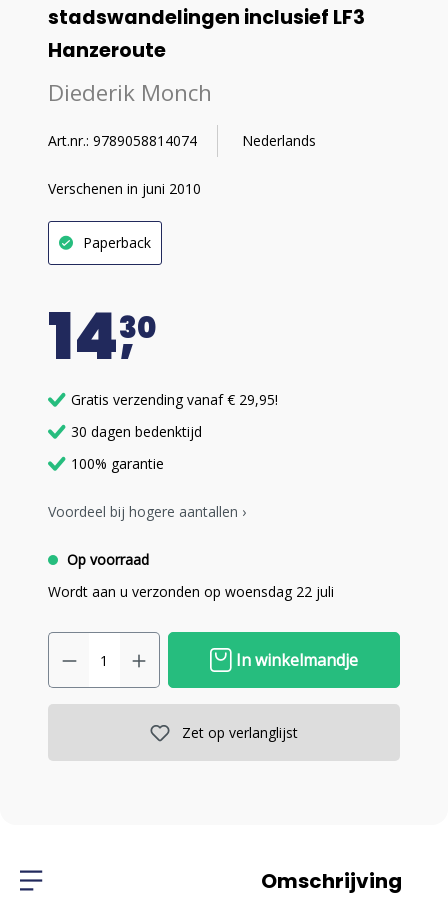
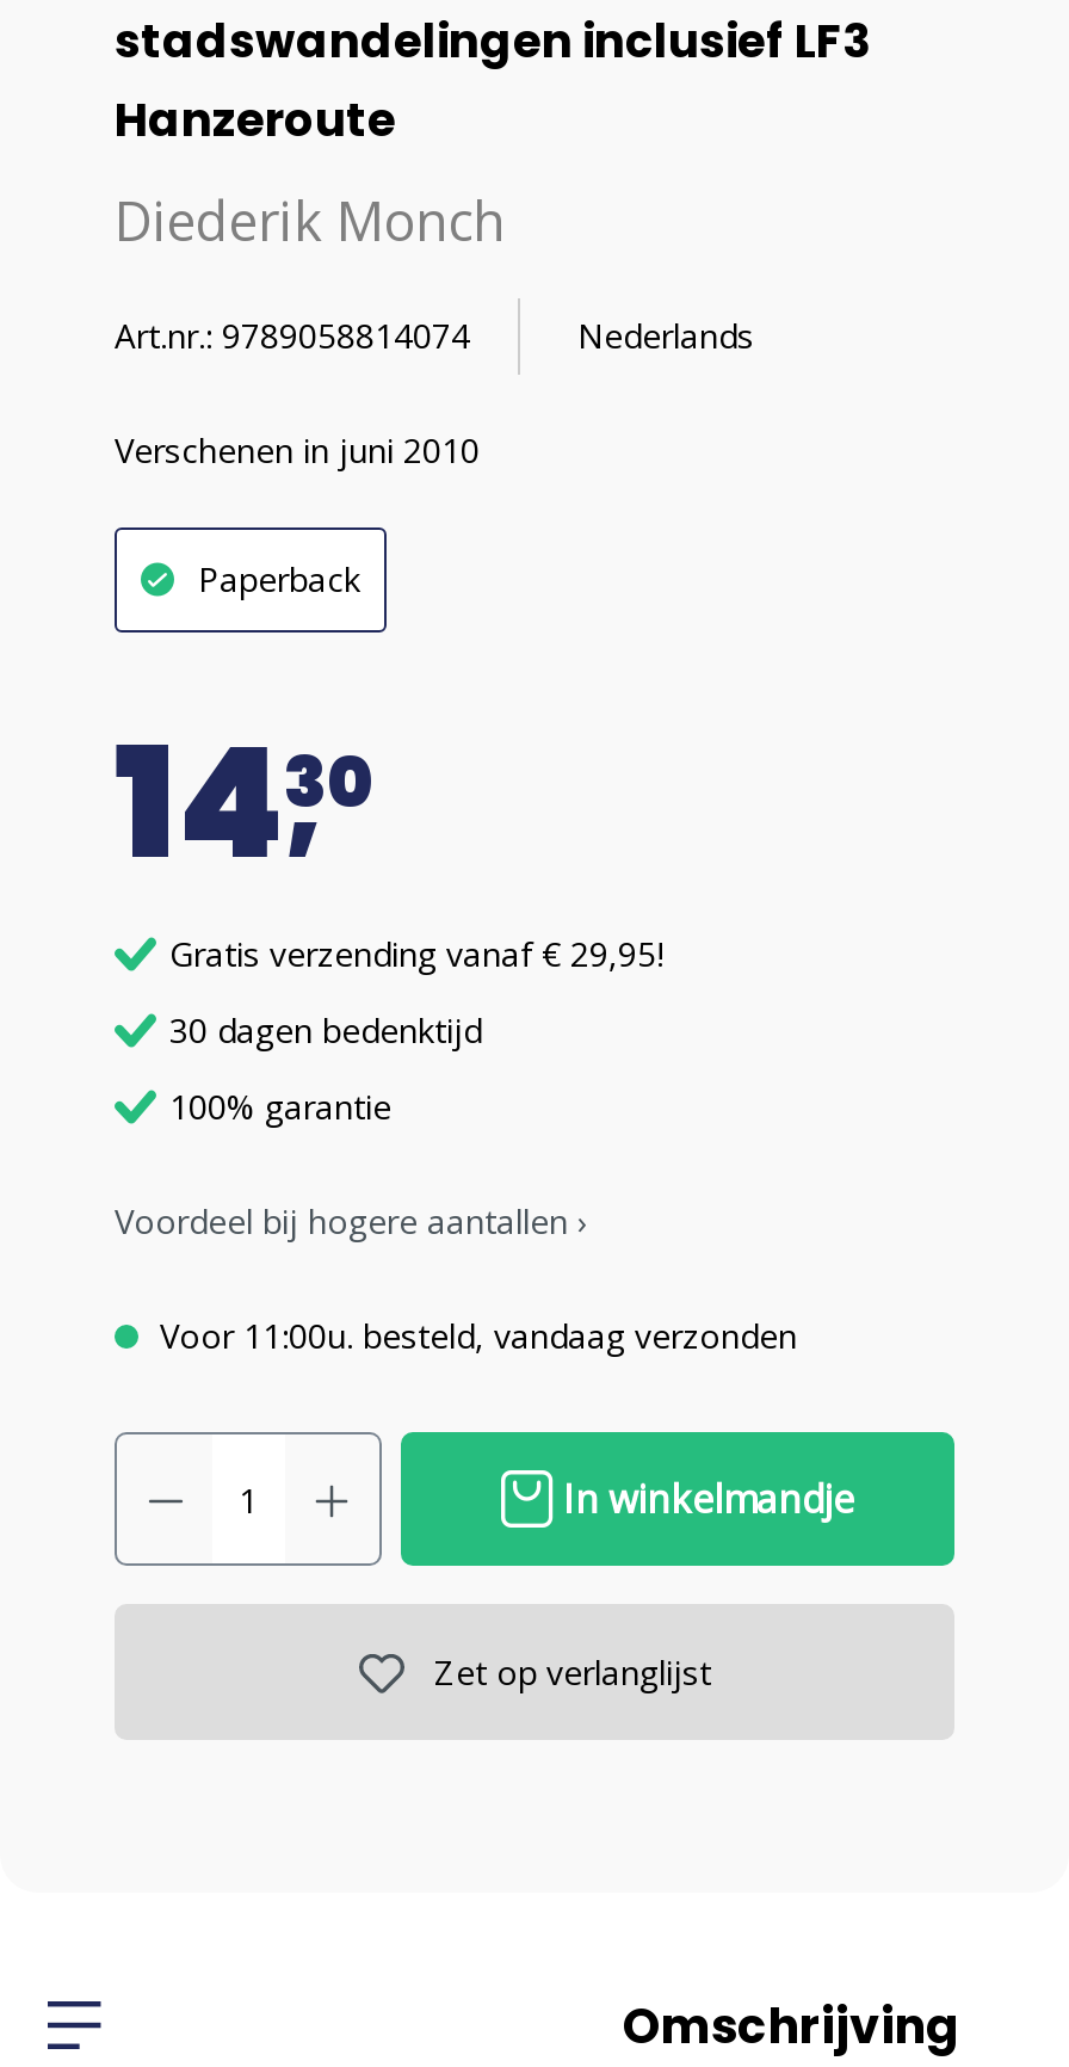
- Op voorraad
- Wordt aan u verzonden op woensdag 22 juli
+ Voor 11:00u. besteld, vandaag verzonden
